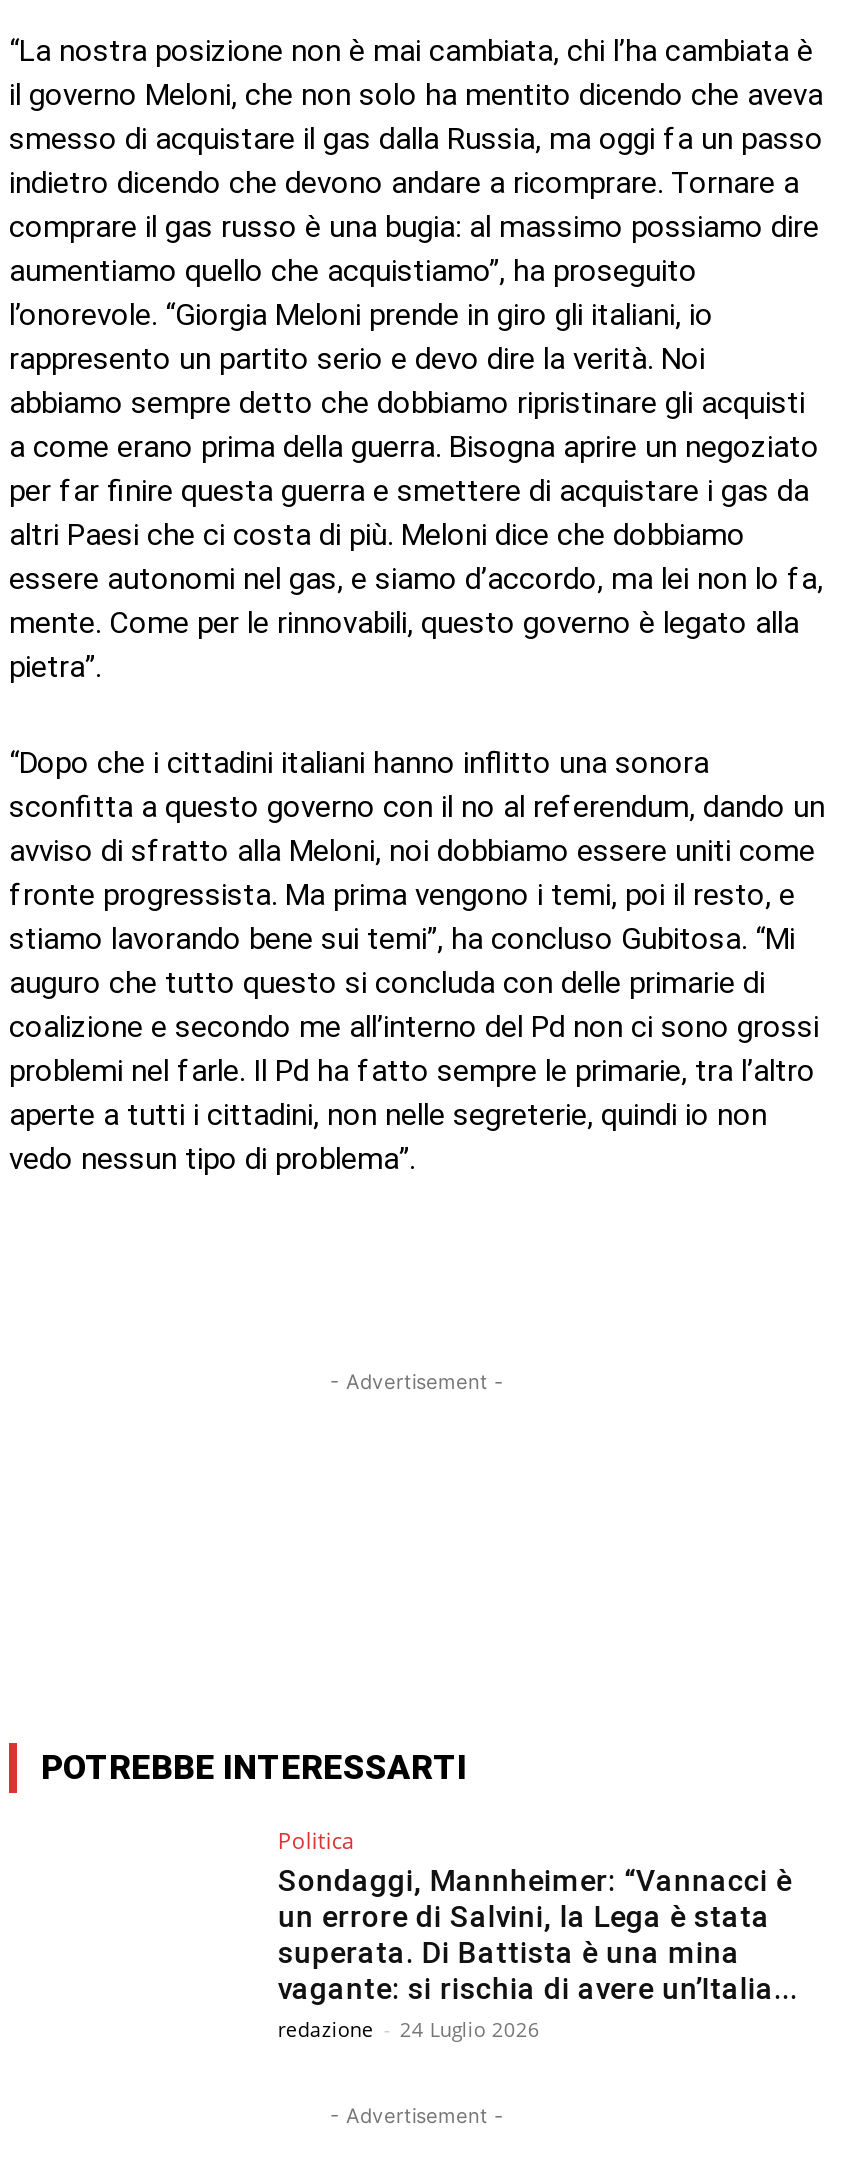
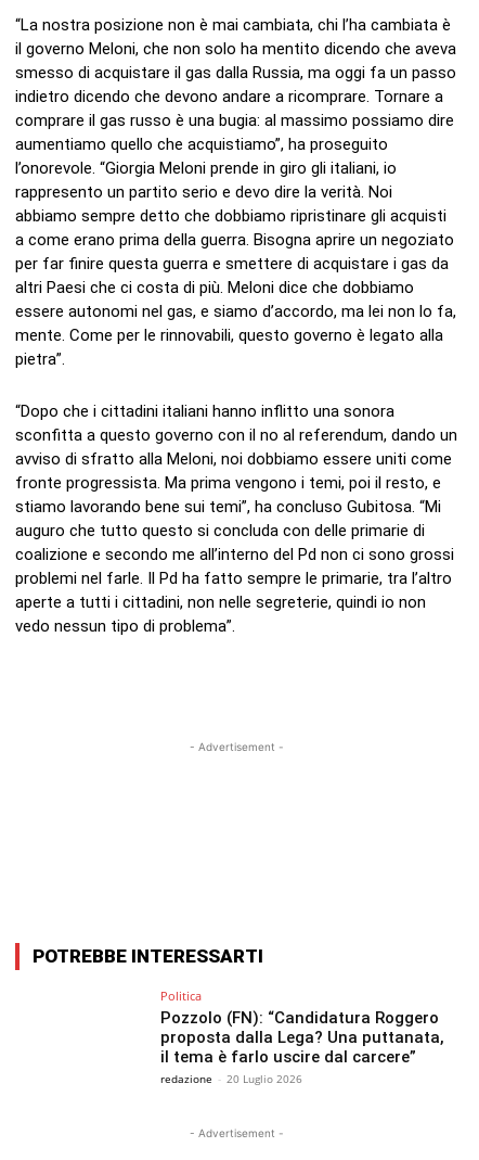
- Sondaggi, Mannheimer: “Vannacci è
- un errore di Salvini, la Lega è stata
- superata. Di Battista è una mina
- vagante: si rischia di avere un’Italia...
- redazione - 24 Luglio 2026
+ Pozzolo (FN): “Candidatura Roggero
+ proposta dalla Lega? Una puttanata,
+ il tema è farlo uscire dal carcere”
+ redazione - 20 Luglio 2026
